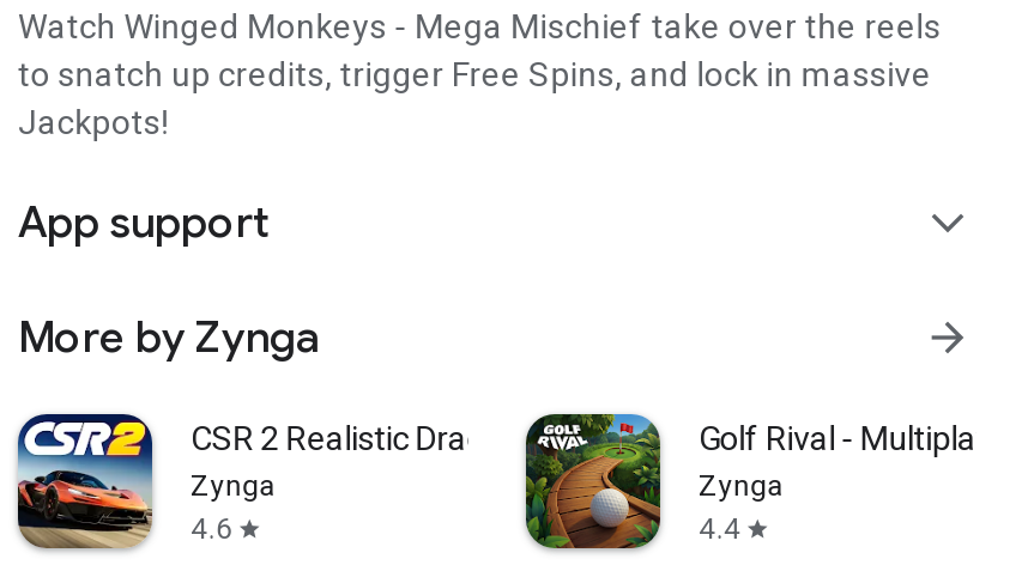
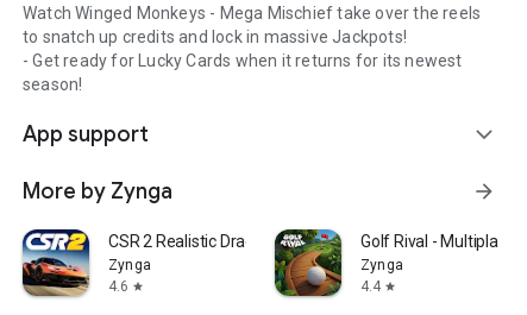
- to snatch up credits, trigger Free Spins, and lock in massive
- Jackpots!
+ to snatch up credits and lock in massive Jackpots!
+ - Get ready for Lucky Cards when it returns for its newest
+ season!
